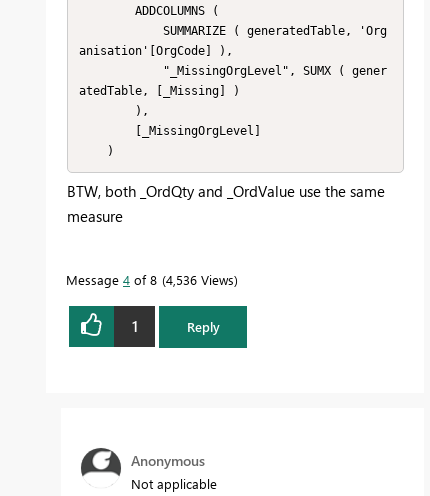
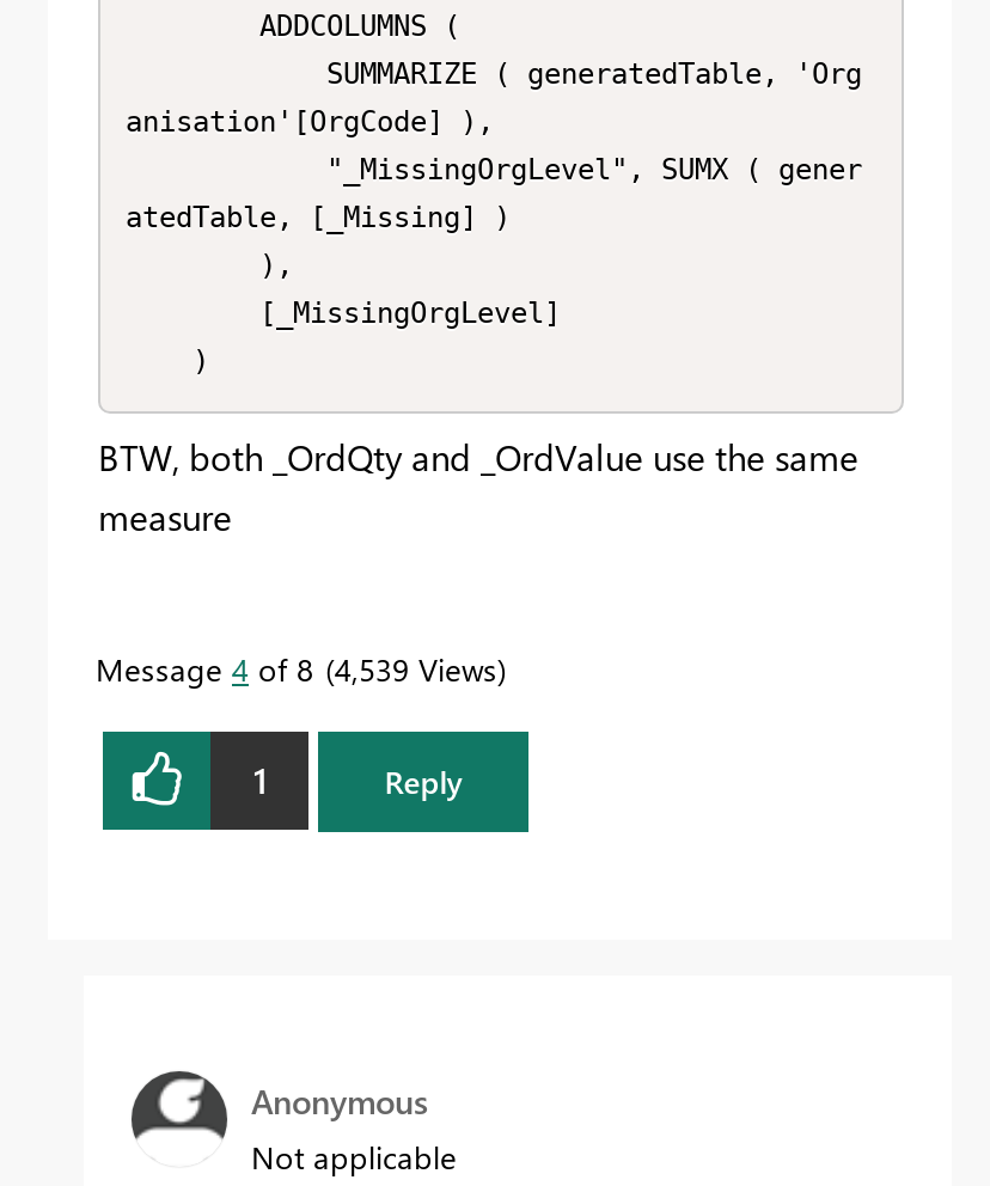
- Message 4 of 8 4,536 Views
+ Message 4 of 8 4,539 Views
